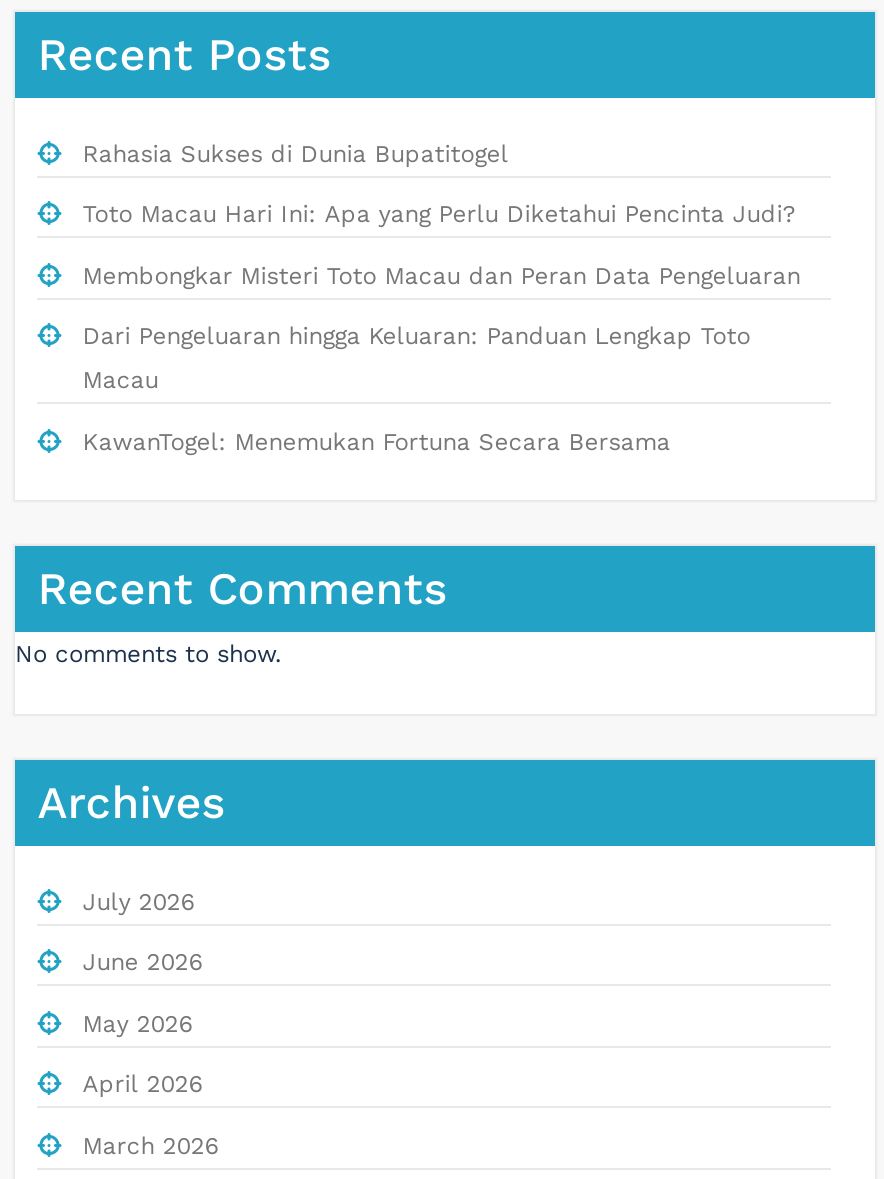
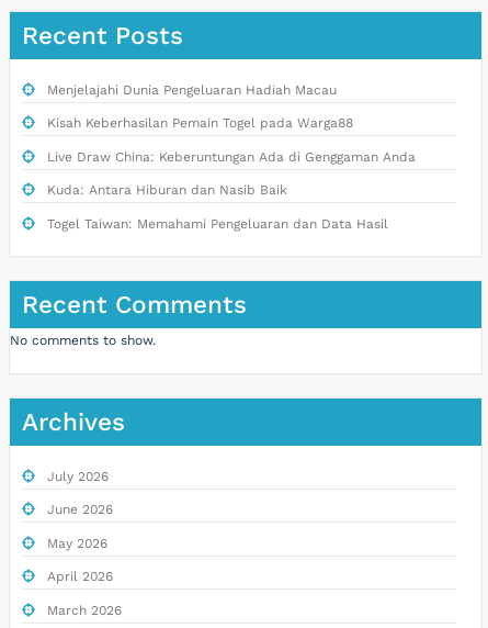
- Rahasia Sukses di Dunia Bupatitogel
- Toto Macau Hari Ini: Apa yang Perlu Diketahui Pencinta Judi?
- Membongkar Misteri Toto Macau dan Peran Data Pengeluaran
- Dari Pengeluaran hingga Keluaran: Panduan Lengkap Toto
- Macau
- KawanTogel: Menemukan Fortuna Secara Bersama
+ Menjelajahi Dunia Pengeluaran Hadiah Macau
+ Kisah Keberhasilan Pemain Togel pada Warga88
+ Live Draw China: Keberuntungan Ada di Genggaman Anda
+ Kuda: Antara Hiburan dan Nasib Baik
+ Togel Taiwan: Memahami Pengeluaran dan Data Hasil
